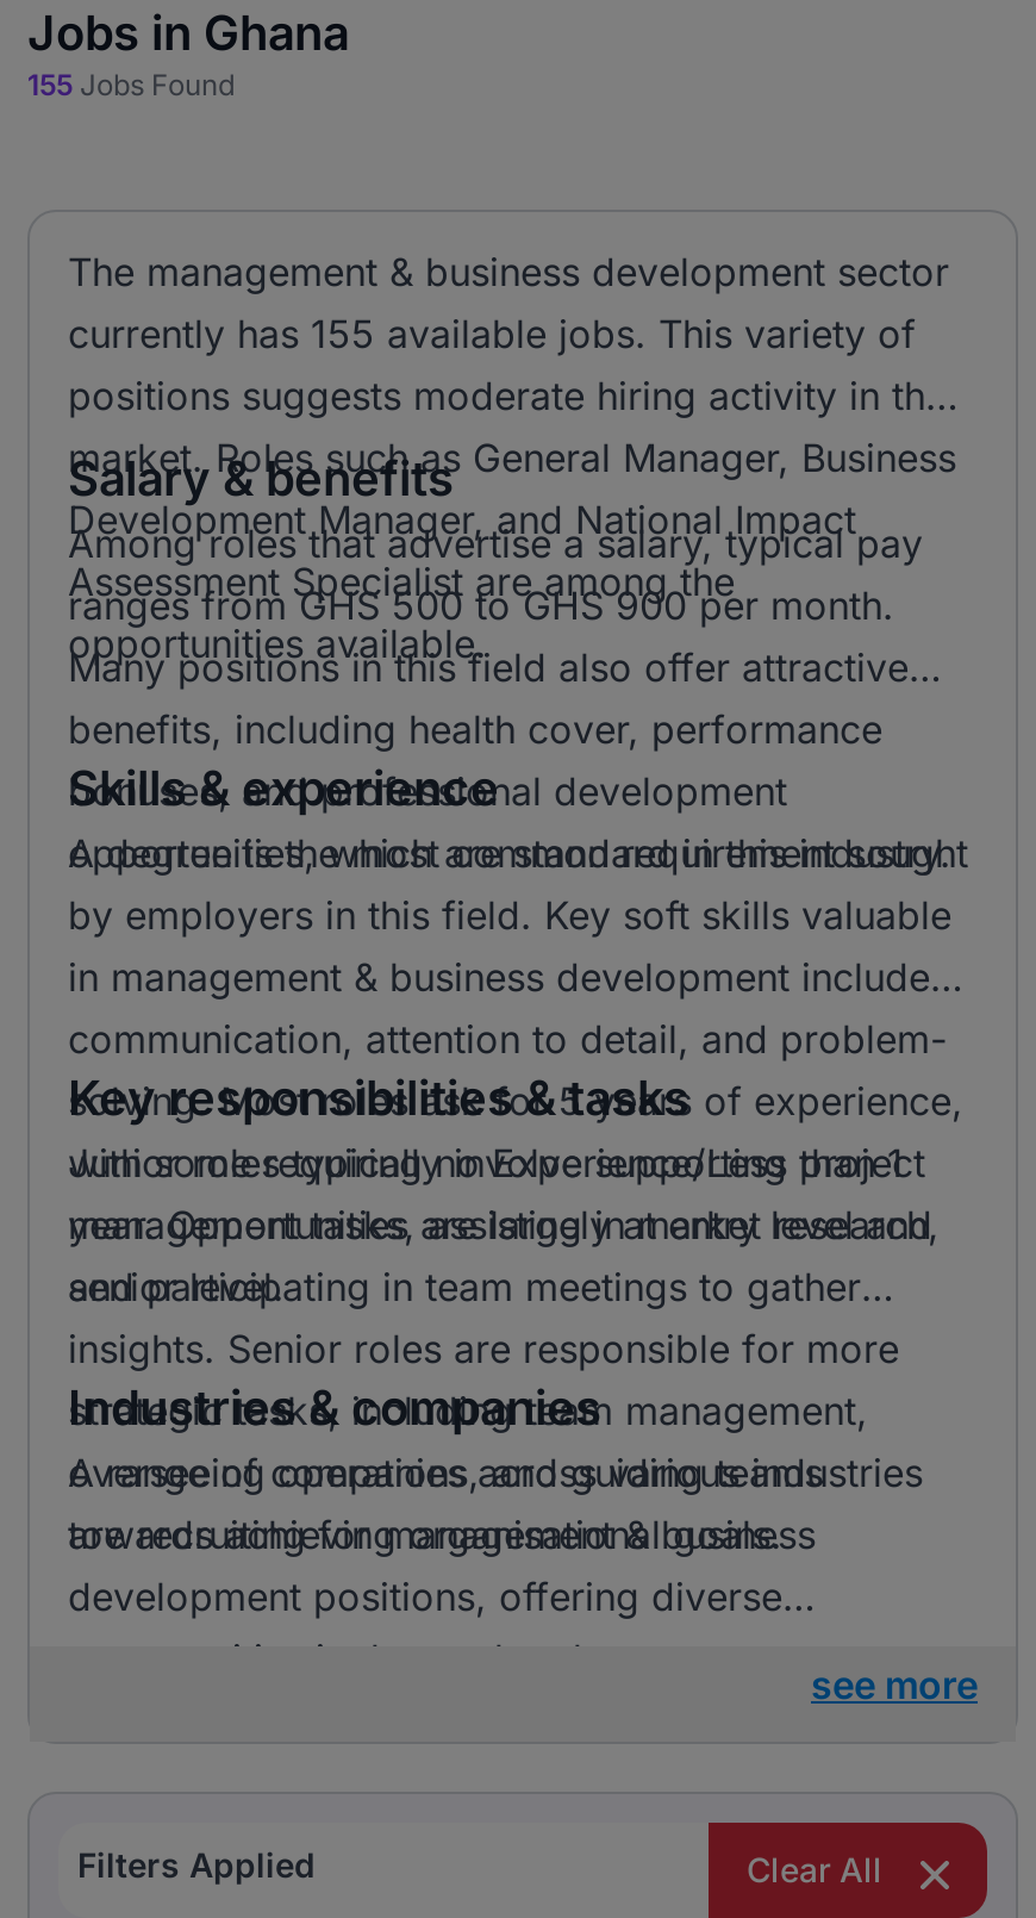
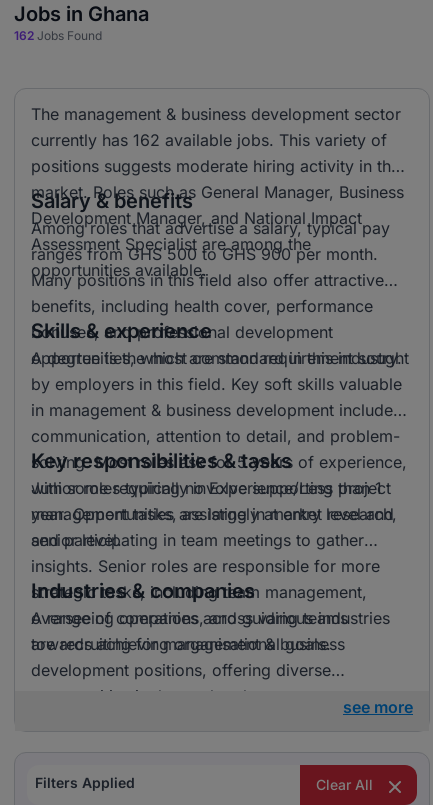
- 155 Jobs Found
+ 162 Jobs Found

- currently has 155 available jobs. This variety of
+ currently has 162 available jobs. This variety of
